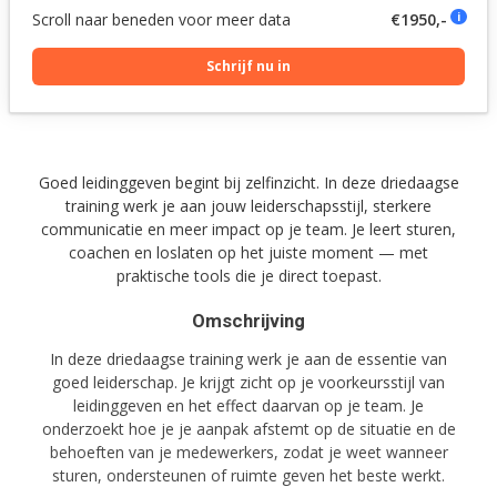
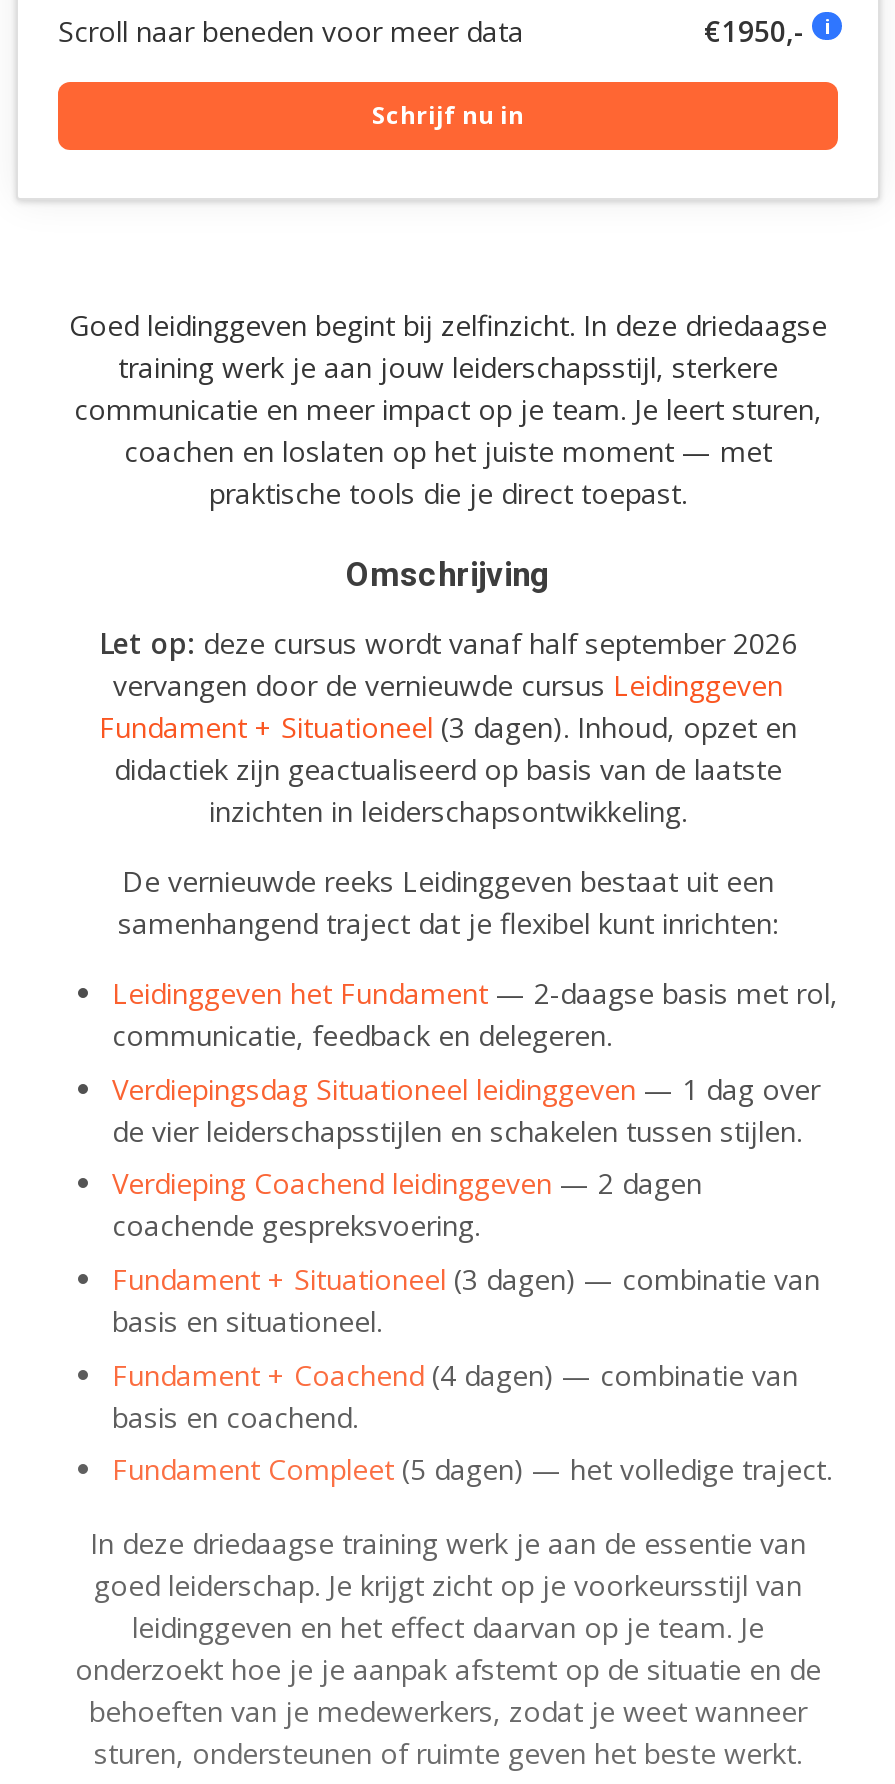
+ Let op: deze cursus wordt vanaf half september 2026
+ vervangen door de vernieuwde cursus Leidinggeven
+ Fundament + Situationeel (3 dagen). Inhoud, opzet en
+ didactiek zijn geactualiseerd op basis van de laatste
+ inzichten in leiderschapsontwikkeling.
+ De vernieuwde reeks Leidinggeven bestaat uit een
+ samenhangend traject dat je flexibel kunt inrichten:
+ Leidinggeven het Fundament — 2-daagse basis met rol,
+ communicatie, feedback en delegeren.
+ Verdiepingsdag Situationeel leidinggeven — 1 dag over
+ de vier leiderschapsstijlen en schakelen tussen stijlen.
+ Verdieping Coachend leidinggeven — 2 dagen
+ coachende gespreksvoering.
+ Fundament + Situationeel (3 dagen) — combinatie van
+ basis en situationeel.
+ Fundament + Coachend (4 dagen) — combinatie van
+ basis en coachend.
+ Fundament Compleet (5 dagen) — het volledige traject.
